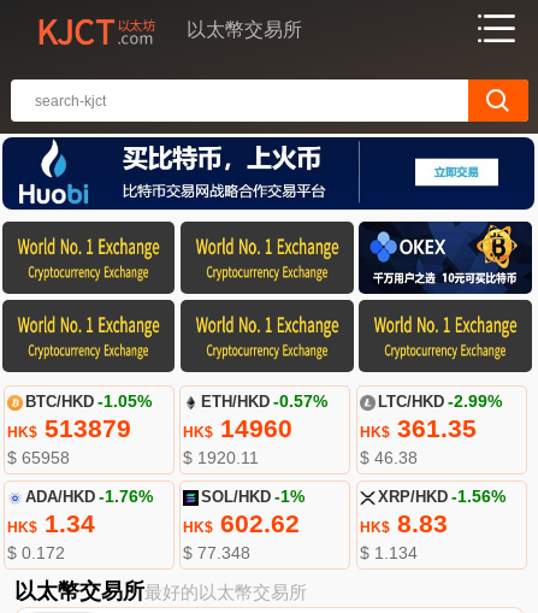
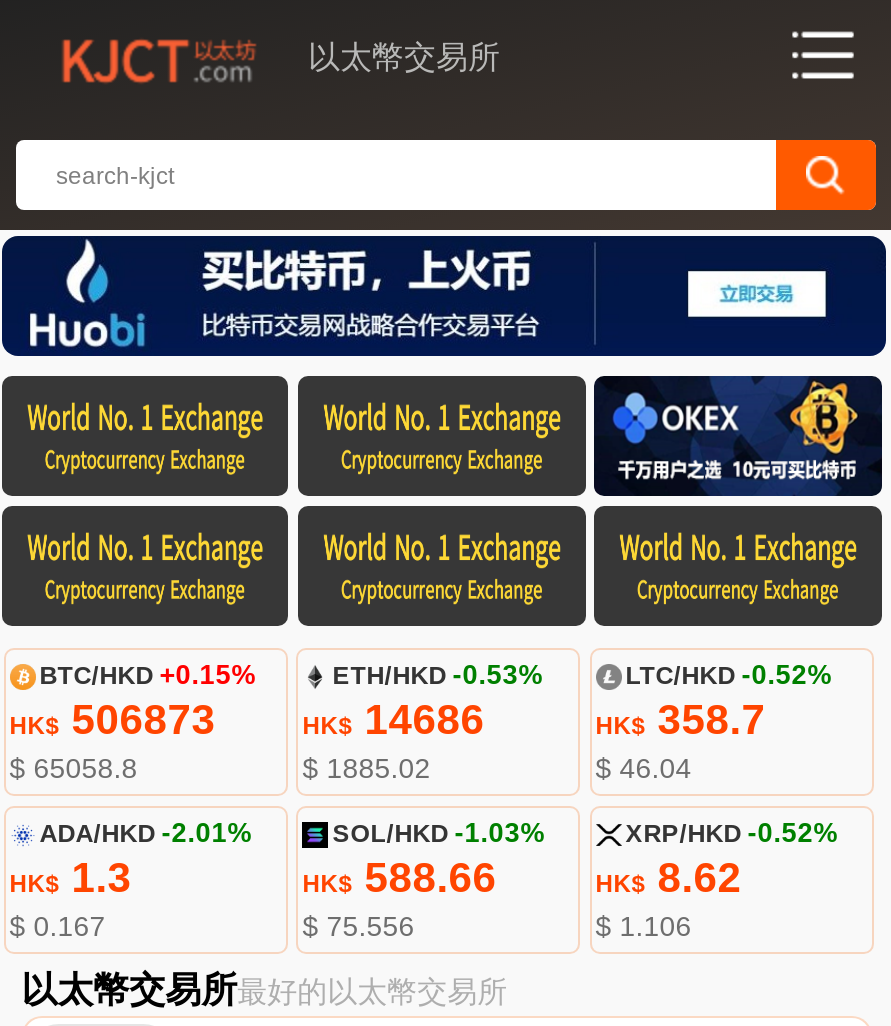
- BTC/HKD -1.05%
- HK$513879
- $ 65958
+ BTC/HKD +0.15%
+ HK$506873
+ $ 65058.8

- ETH/HKD -0.57%
- HK$14960
- $ 1920.11
+ ETH/HKD -0.53%
+ HK$14686
+ $ 1885.02

- LTC/HKD -2.99%
- HK$361.35
- $ 46.38
+ LTC/HKD -0.52%
+ HK$358.7
+ $ 46.04

- ADA/HKD -1.76%
- HK$1.34
- $ 0.172
+ ADA/HKD -2.01%
+ HK$1.3
+ $ 0.167

- SOL/HKD -1%
- HK$602.62
- $ 77.348
+ SOL/HKD -1.03%
+ HK$588.66
+ $ 75.556

- XRP/HKD -1.56%
- HK$8.83
- $ 1.134
+ XRP/HKD -0.52%
+ HK$8.62
+ $ 1.106
